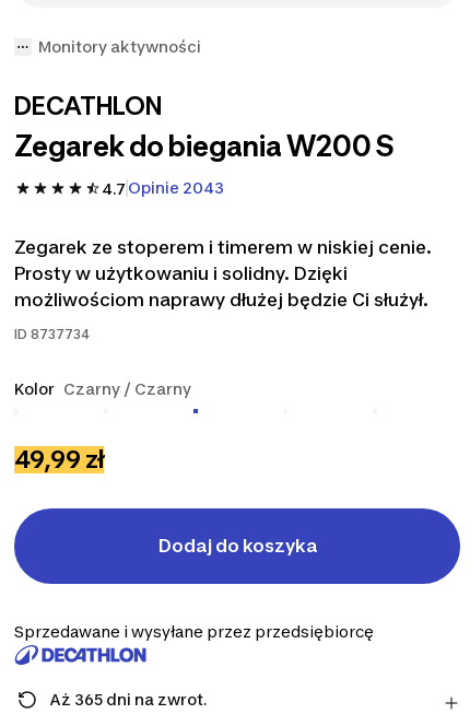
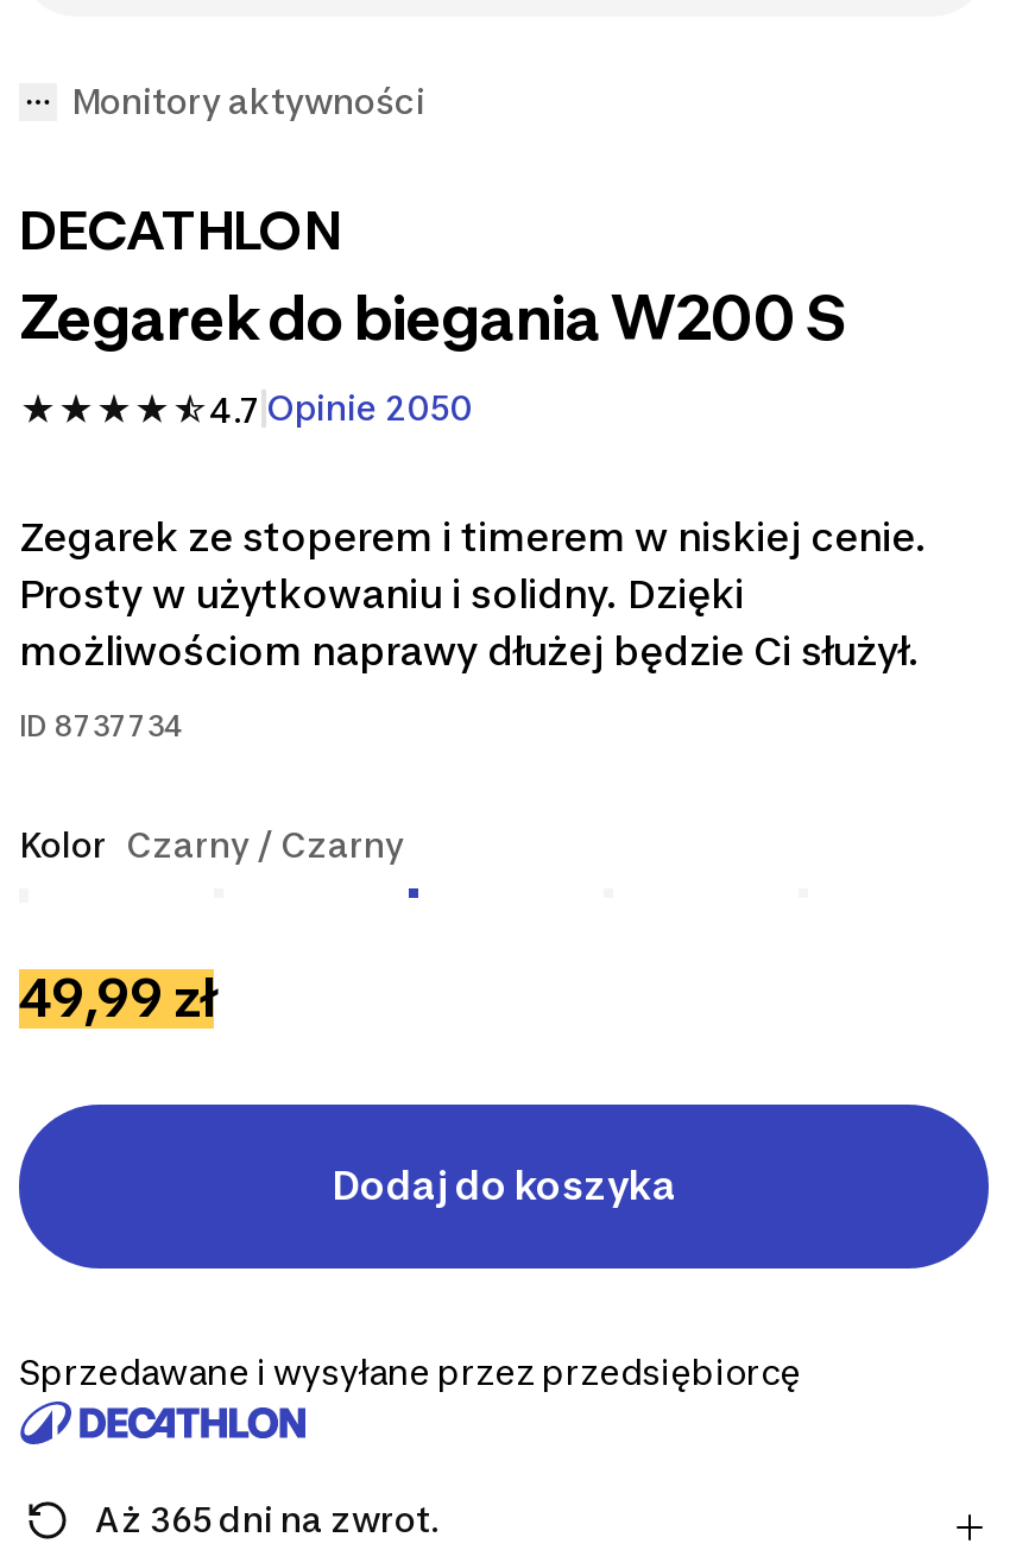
- 4.7 Opinie 2043
+ 4.7 Opinie 2050
